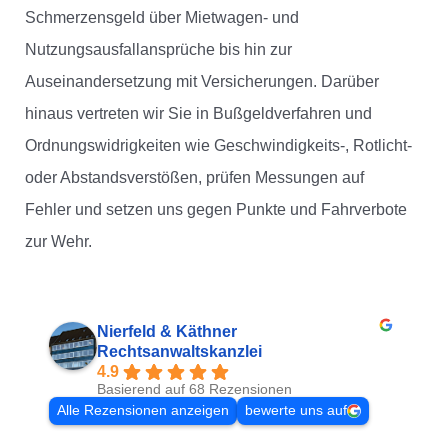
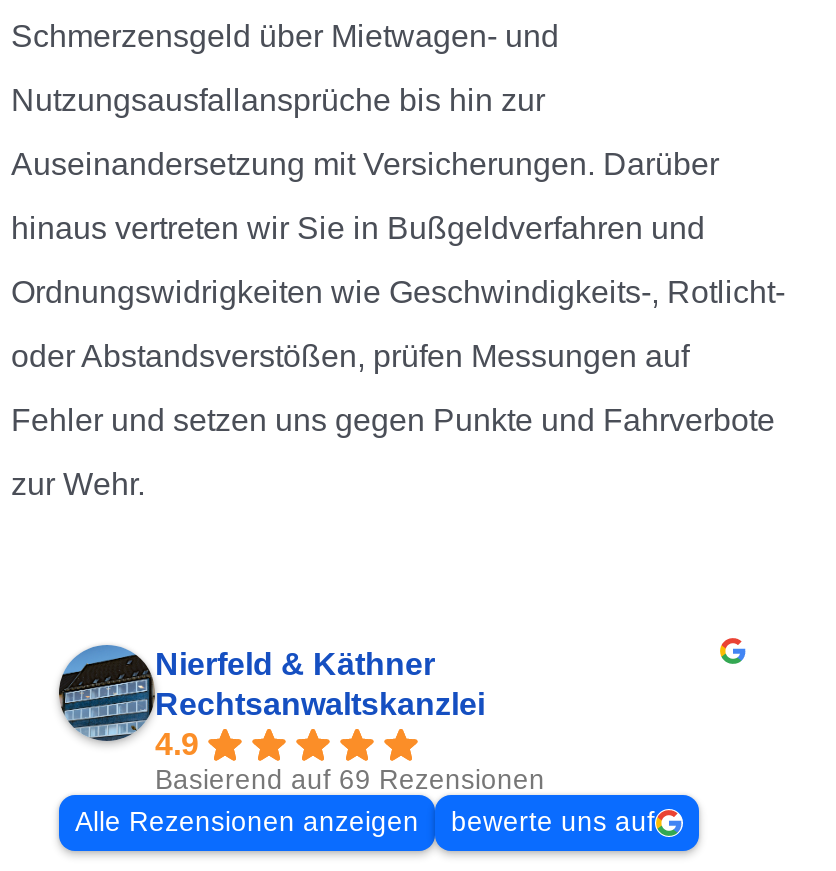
- Basierend auf 68 Rezensionen
+ Basierend auf 69 Rezensionen
